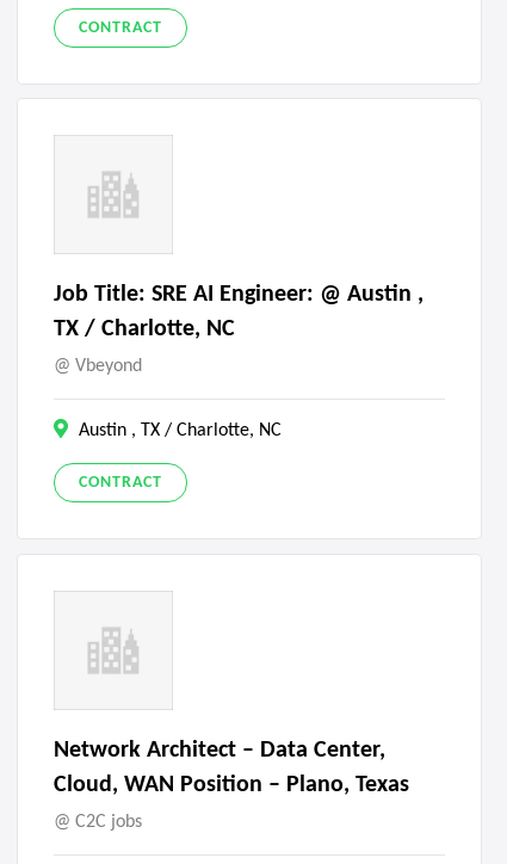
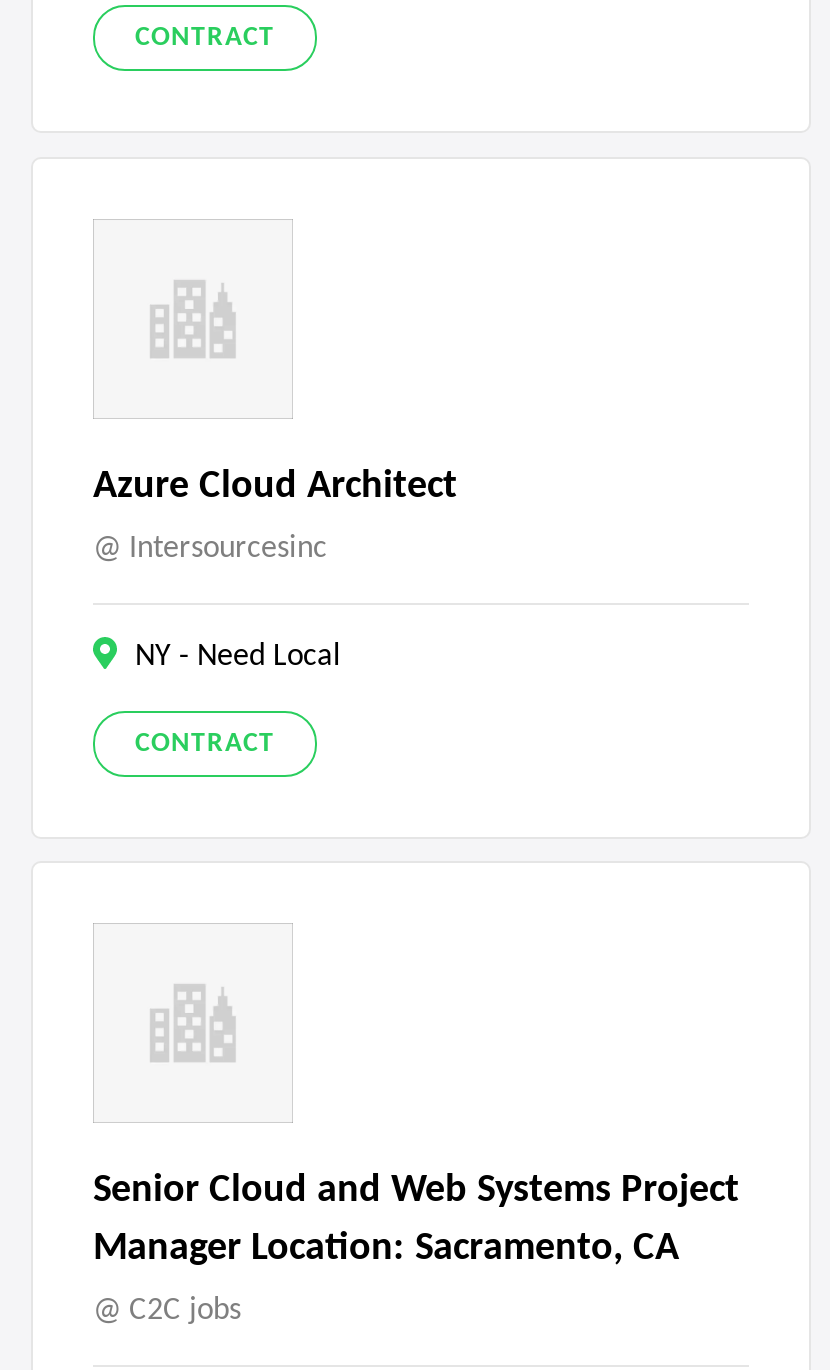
- Job Title: SRE AI Engineer: @ Austin ,
- TX / Charlotte, NC
+ Azure Cloud Architect

- Vbeyond
+ Intersourcesinc

- Austin , TX / Charlotte, NC
+ NY - Need Local

- Network Architect – Data Center,
- Cloud, WAN Position – Plano, Texas
+ Senior Cloud and Web Systems Project
+ Manager Location: Sacramento, CA
